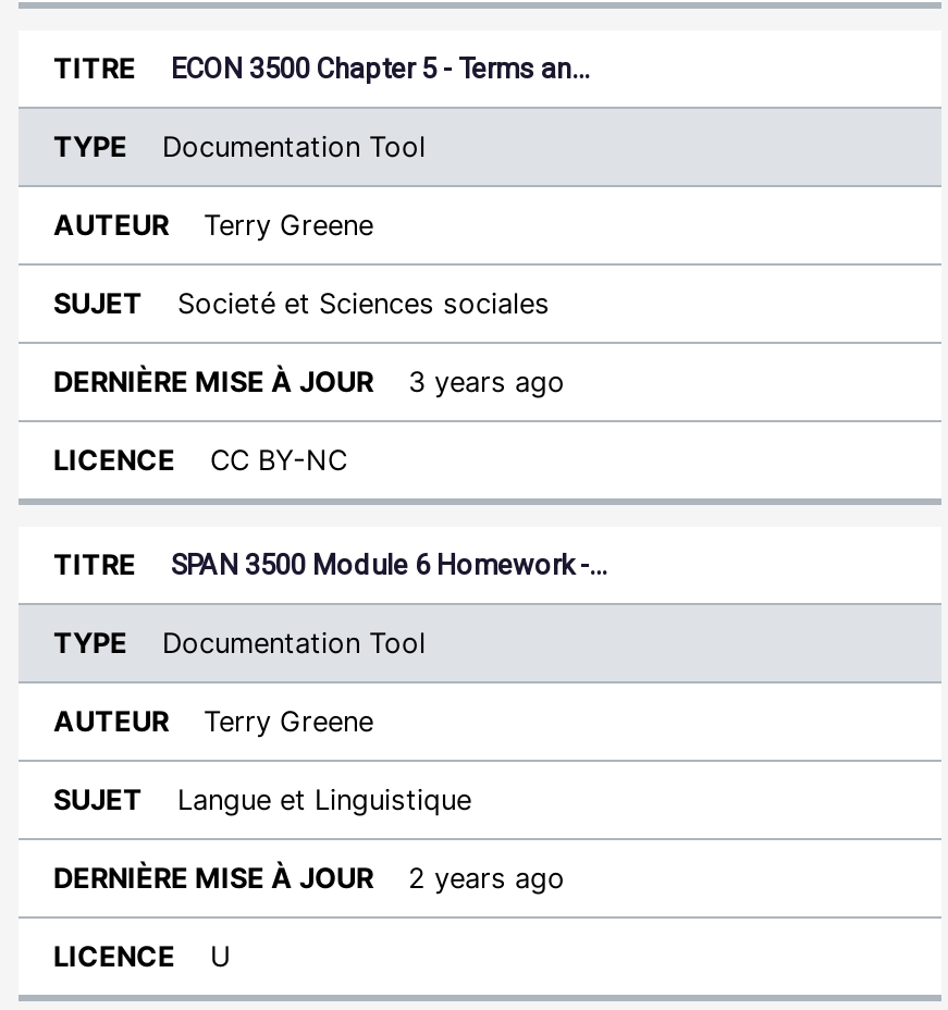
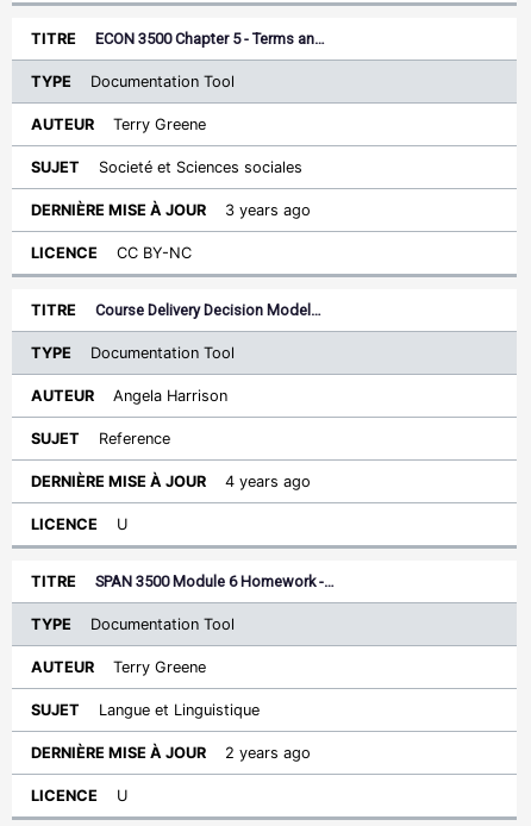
+ Course Delivery Decision Model…
+ Documentation Tool
+ Angela Harrison
+ Reference
+ 4 years ago
+ U
